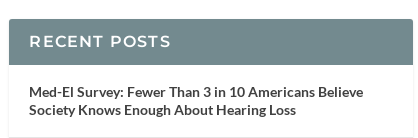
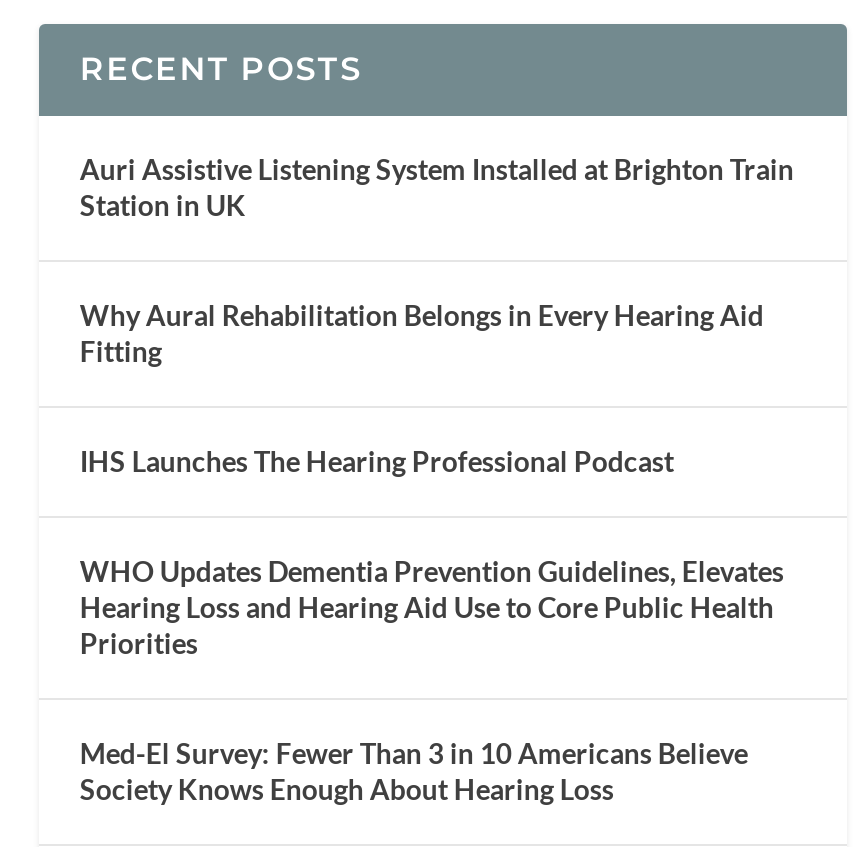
+ Auri Assistive Listening System Installed at Brighton Train
+ Station in UK
+ Why Aural Rehabilitation Belongs in Every Hearing Aid
+ Fitting
+ IHS Launches The Hearing Professional Podcast
+ WHO Updates Dementia Prevention Guidelines, Elevates
+ Hearing Loss and Hearing Aid Use to Core Public Health
+ Priorities
